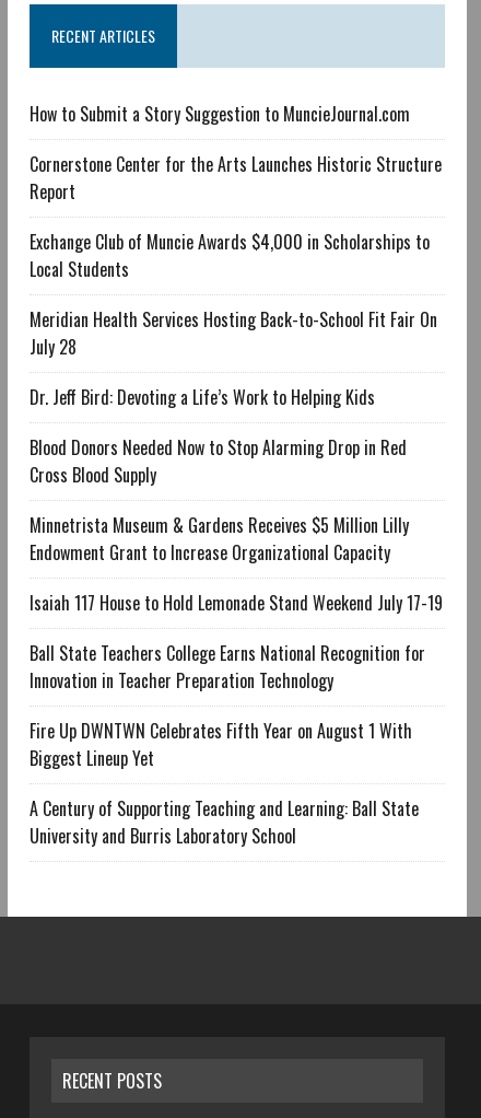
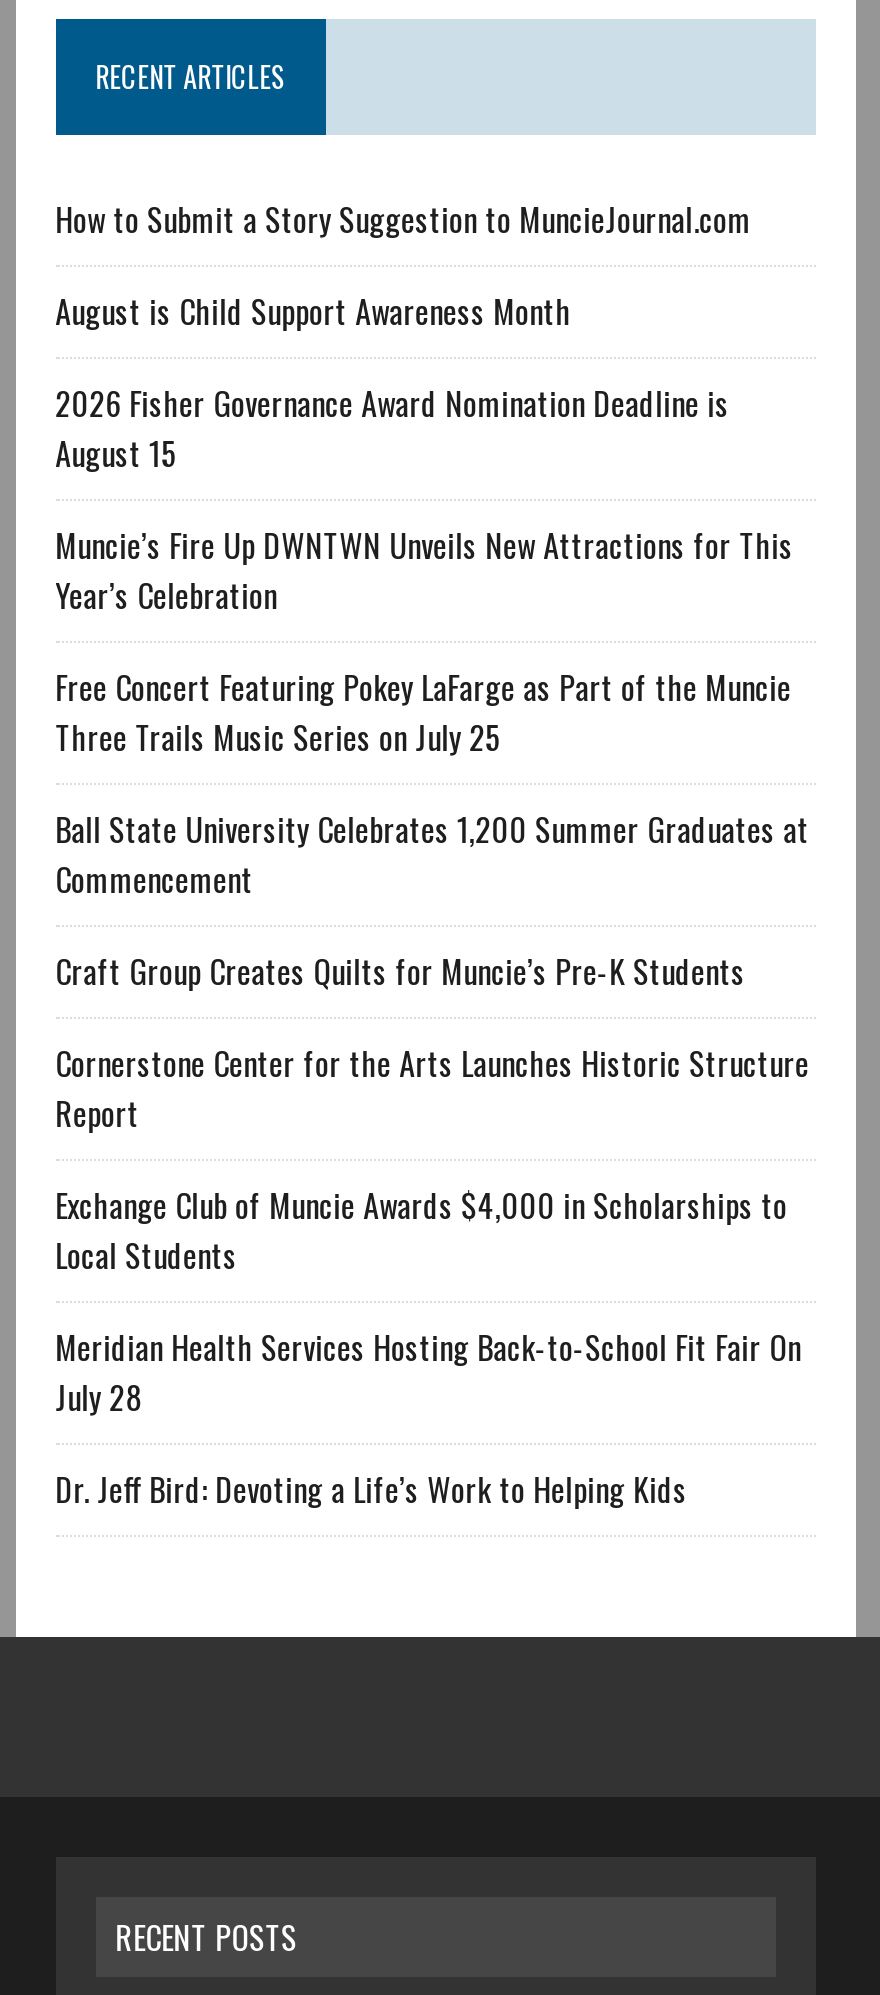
+ August is Child Support Awareness Month
+ 2026 Fisher Governance Award Nomination Deadline is
+ August 15
+ Muncie’s Fire Up DWNTWN Unveils New Attractions for This
+ Year’s Celebration
+ Free Concert Featuring Pokey LaFarge as Part of the Muncie
+ Three Trails Music Series on July 25
+ Ball State University Celebrates 1,200 Summer Graduates at
+ Commencement
+ Craft Group Creates Quilts for Muncie’s Pre-K Students

moved down: Cornerstone Center for the Arts Launches Historic Structure | Report | Exchange Club of Muncie Awards $4,000 in Scholarships to | Local Students | Meridian Health Services Hosting Back-to-School Fit Fair On | July 28 | Dr. Jeff Bird: Devoting a Life’s Work to Helping Kids

- Blood Donors Needed Now to Stop Alarming Drop in Red
- Cross Blood Supply
- Minnetrista Museum & Gardens Receives $5 Million Lilly
- Endowment Grant to Increase Organizational Capacity
- Isaiah 117 House to Hold Lemonade Stand Weekend July 17-19
- Ball State Teachers College Earns National Recognition for
- Innovation in Teacher Preparation Technology
- Fire Up DWNTWN Celebrates Fifth Year on August 1 With
- Biggest Lineup Yet
- A Century of Supporting Teaching and Learning: Ball State
- University and Burris Laboratory School
